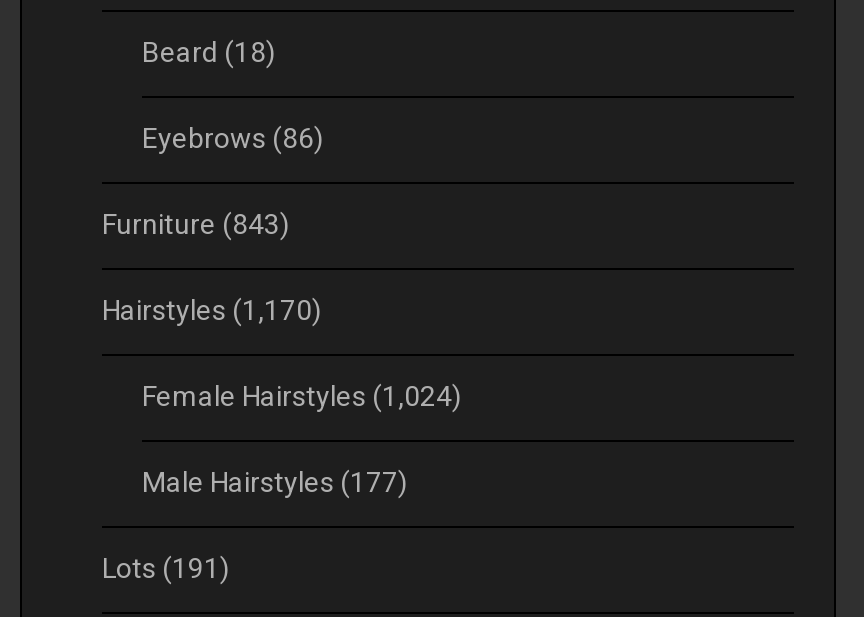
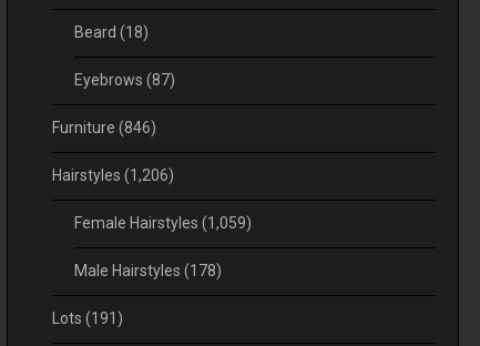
- Eyebrows (86)
+ Eyebrows (87)

- Furniture (843)
+ Furniture (846)

- Hairstyles (1,170)
+ Hairstyles (1,206)

- Female Hairstyles (1,024)
+ Female Hairstyles (1,059)

- Male Hairstyles (177)
+ Male Hairstyles (178)
